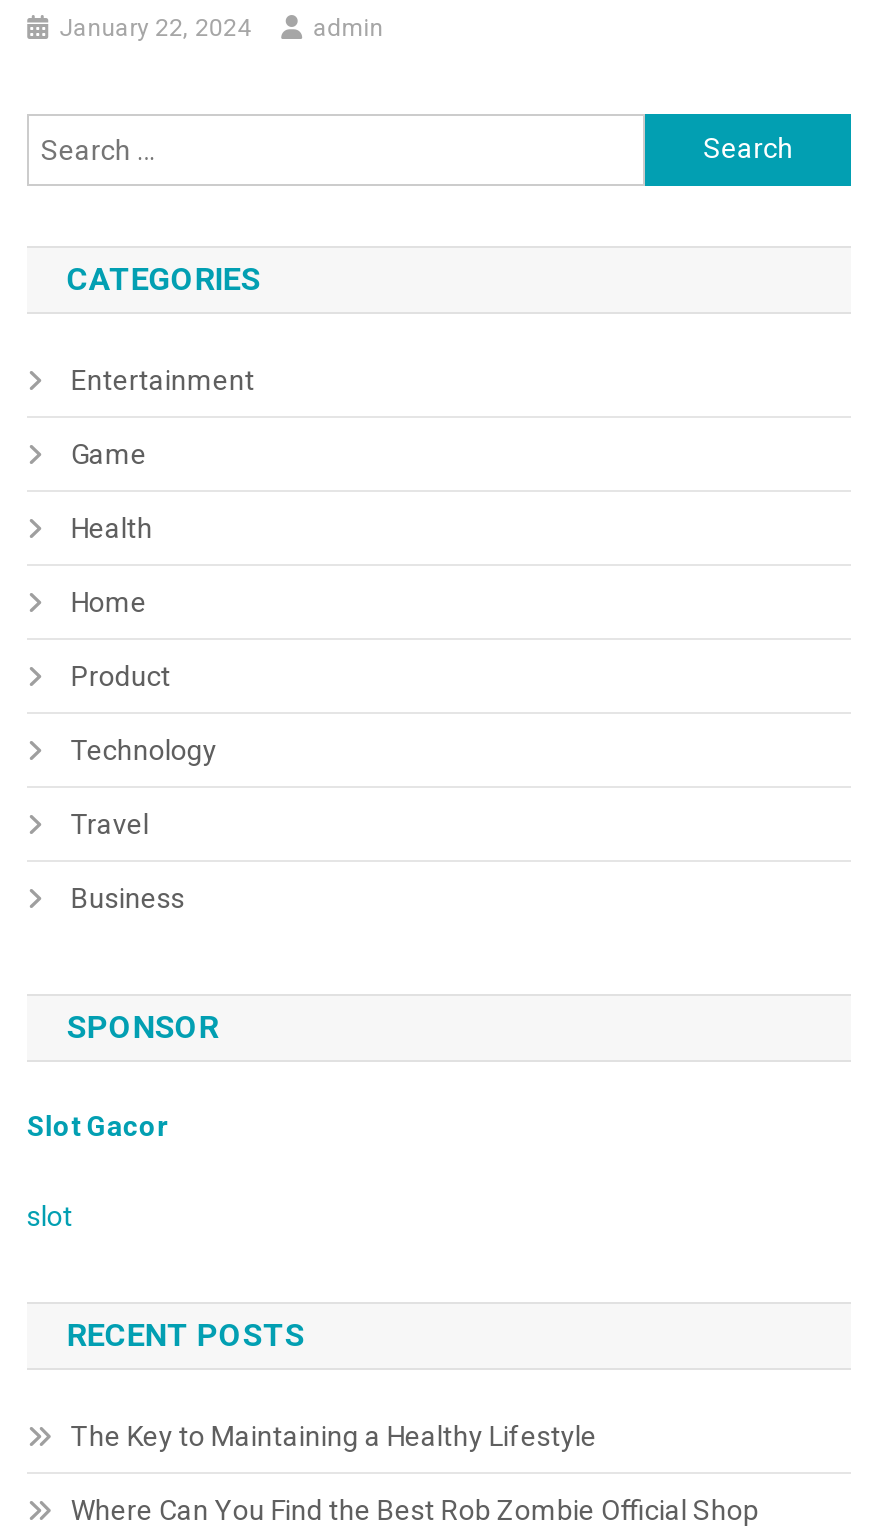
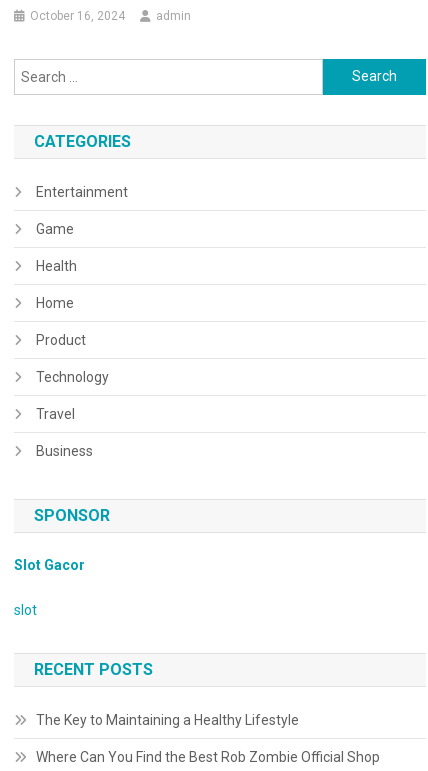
- January 22, 2024
+ October 16, 2024
